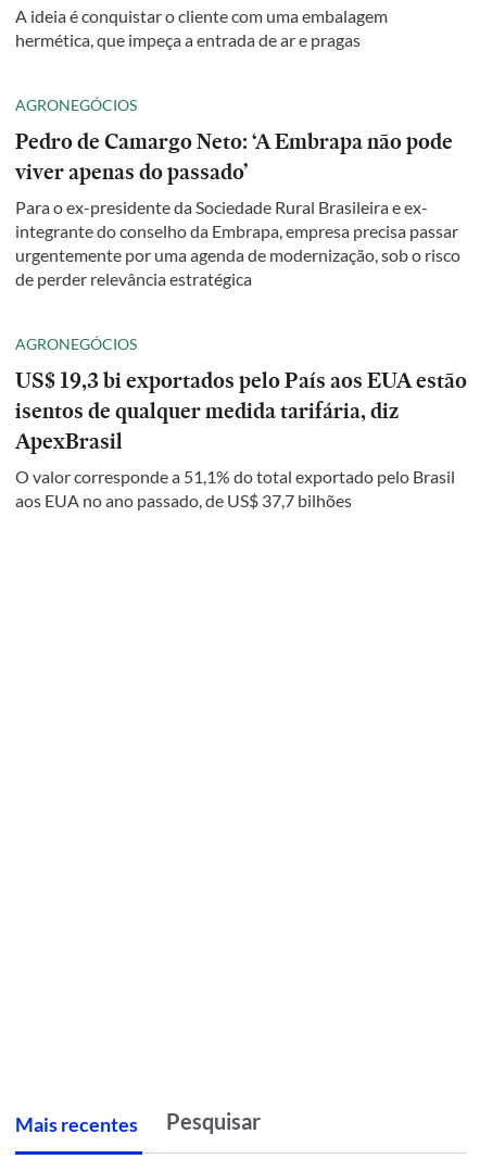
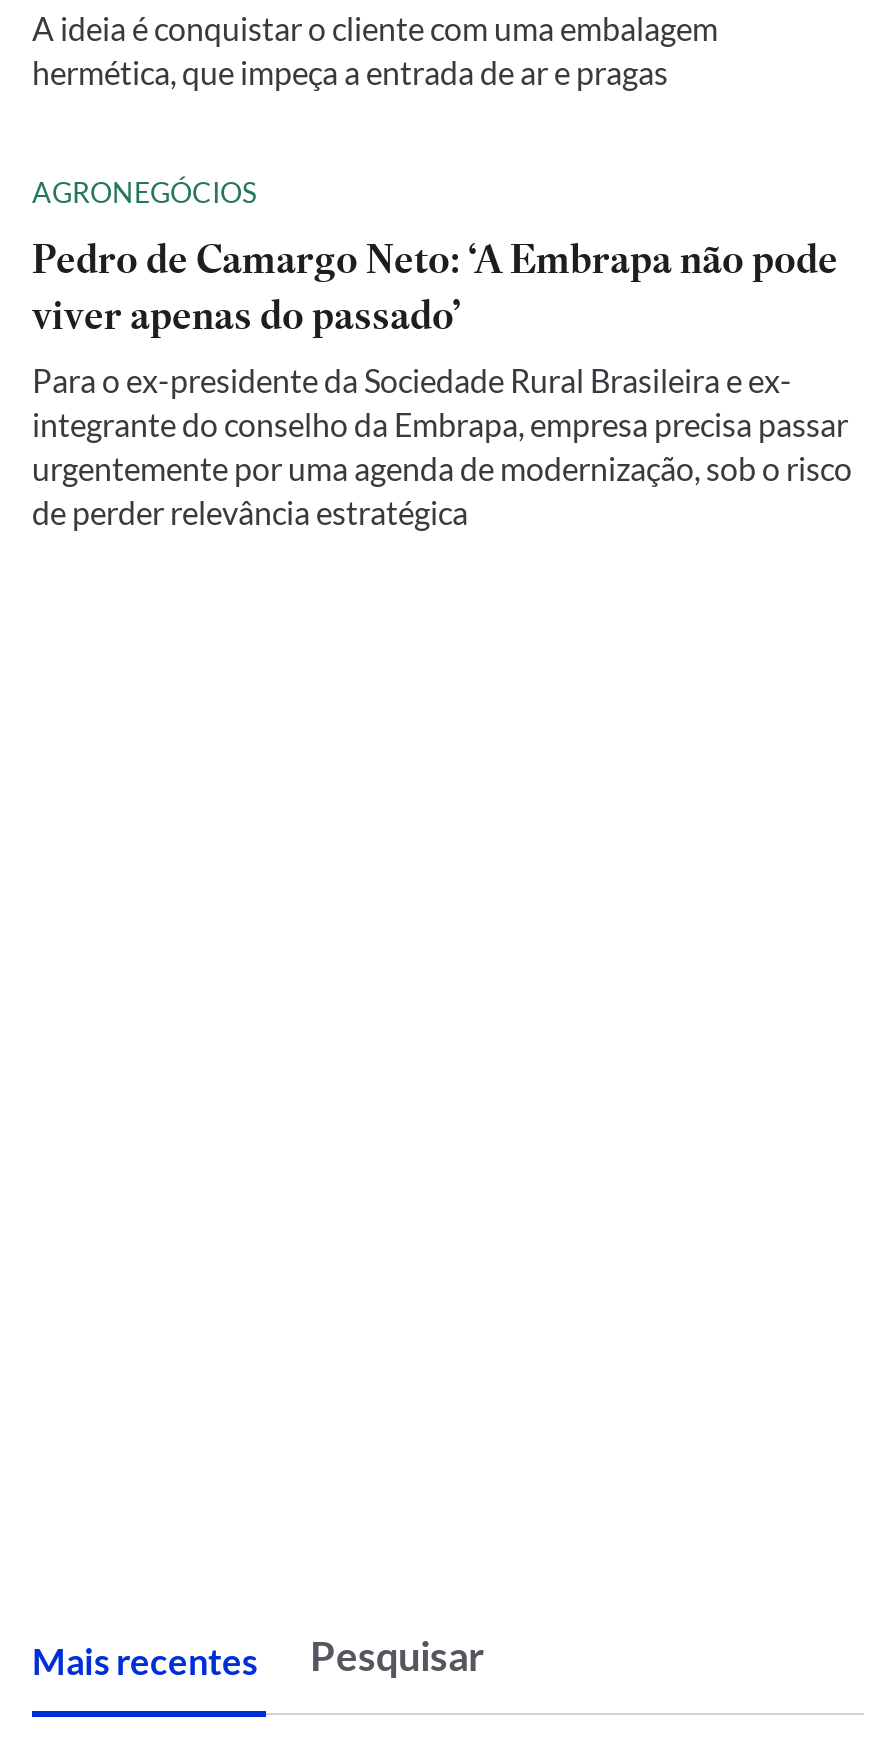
- AGRONEGÓCIOS
- US$ 19,3 bi exportados pelo País aos EUA estão
- isentos de qualquer medida tarifária, diz
- ApexBrasil
- O valor corresponde a 51,1% do total exportado pelo Brasil
- aos EUA no ano passado, de US$ 37,7 bilhões
